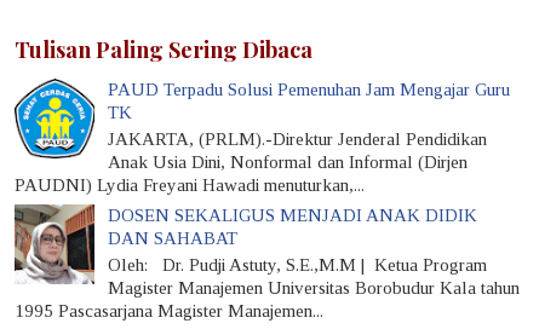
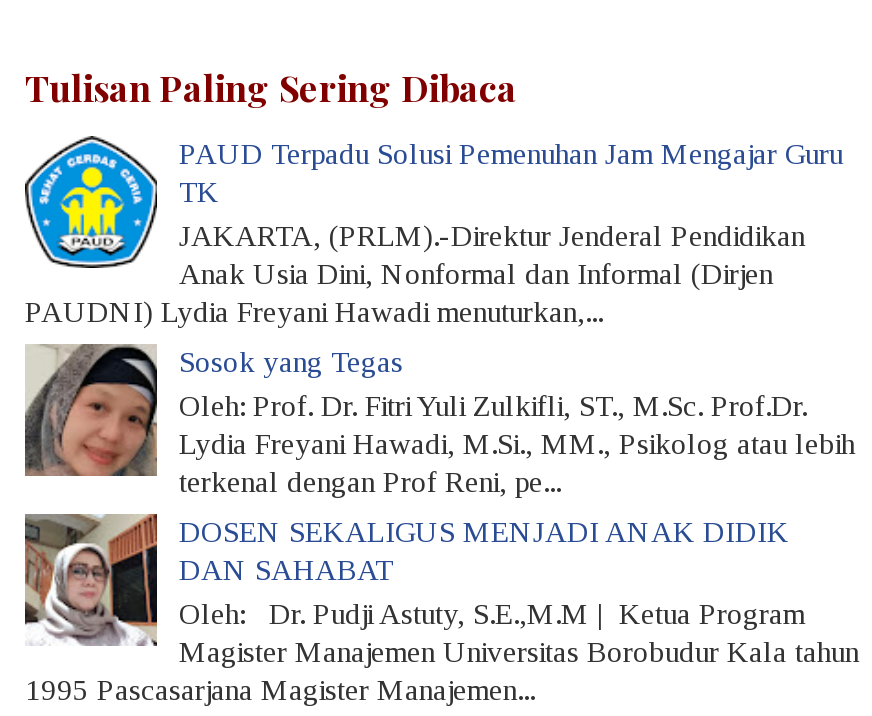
+ [image]
+ Sosok yang Tegas
+ Oleh: Prof. Dr. Fitri Yuli Zulkifli, ST., M.Sc. Prof.Dr.
+ Lydia Freyani Hawadi, M.Si., MM., Psikolog atau lebih
+ terkenal dengan Prof Reni, pe...
